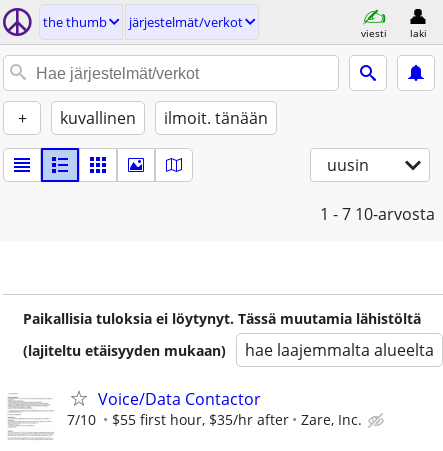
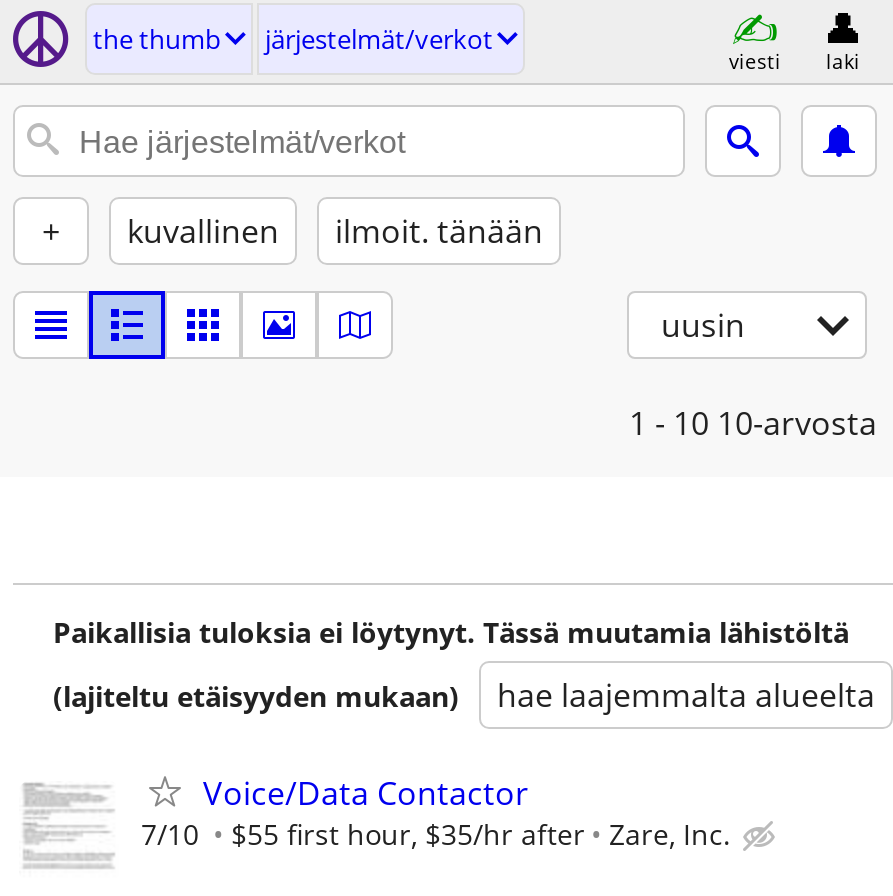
- 1 - 7 10-arvosta
+ 1 - 10 10-arvosta
